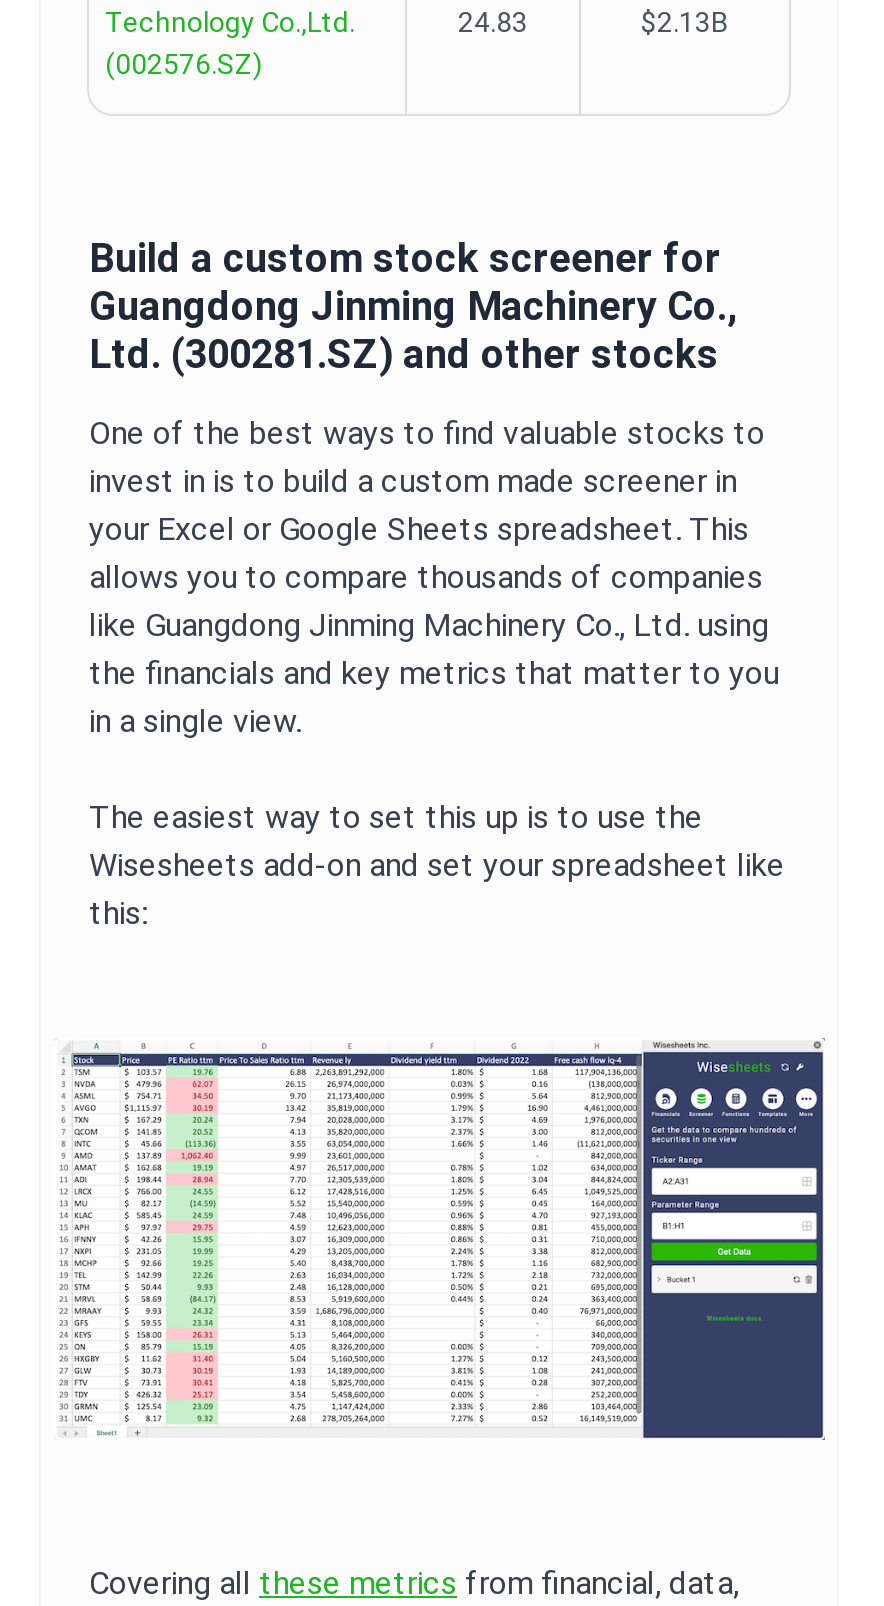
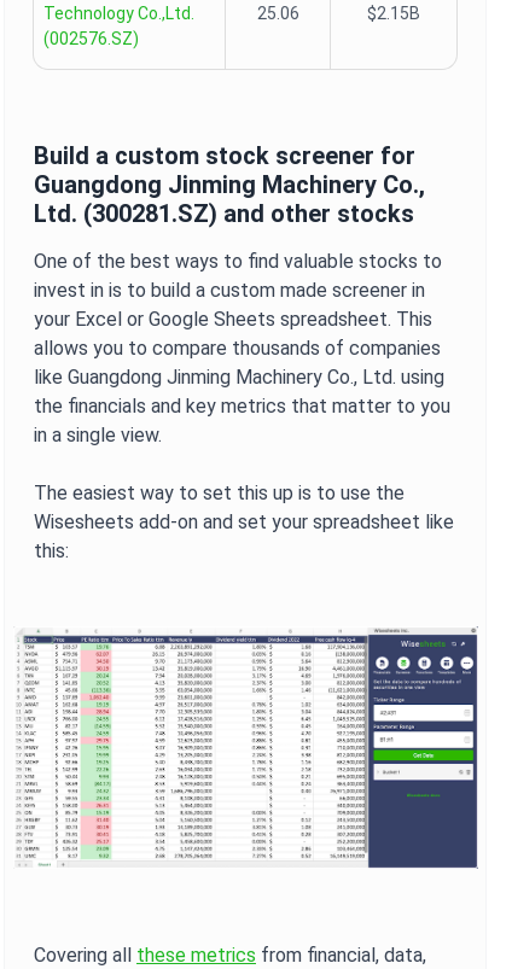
- 24.83
- $2.13B
+ 25.06
+ $2.15B
